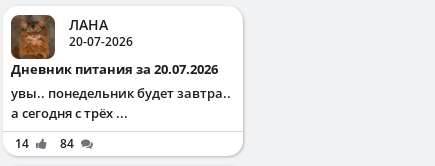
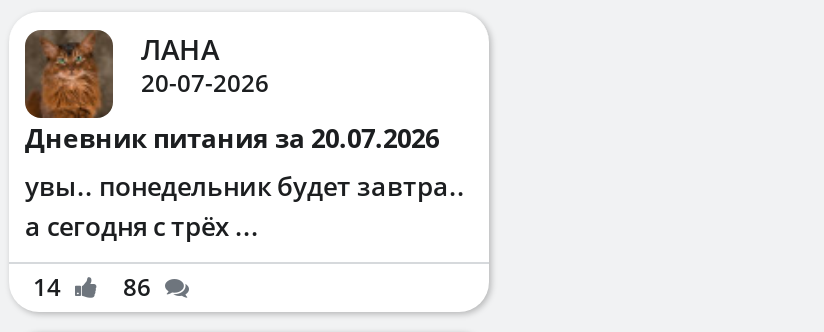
- 14 84
+ 14 86
